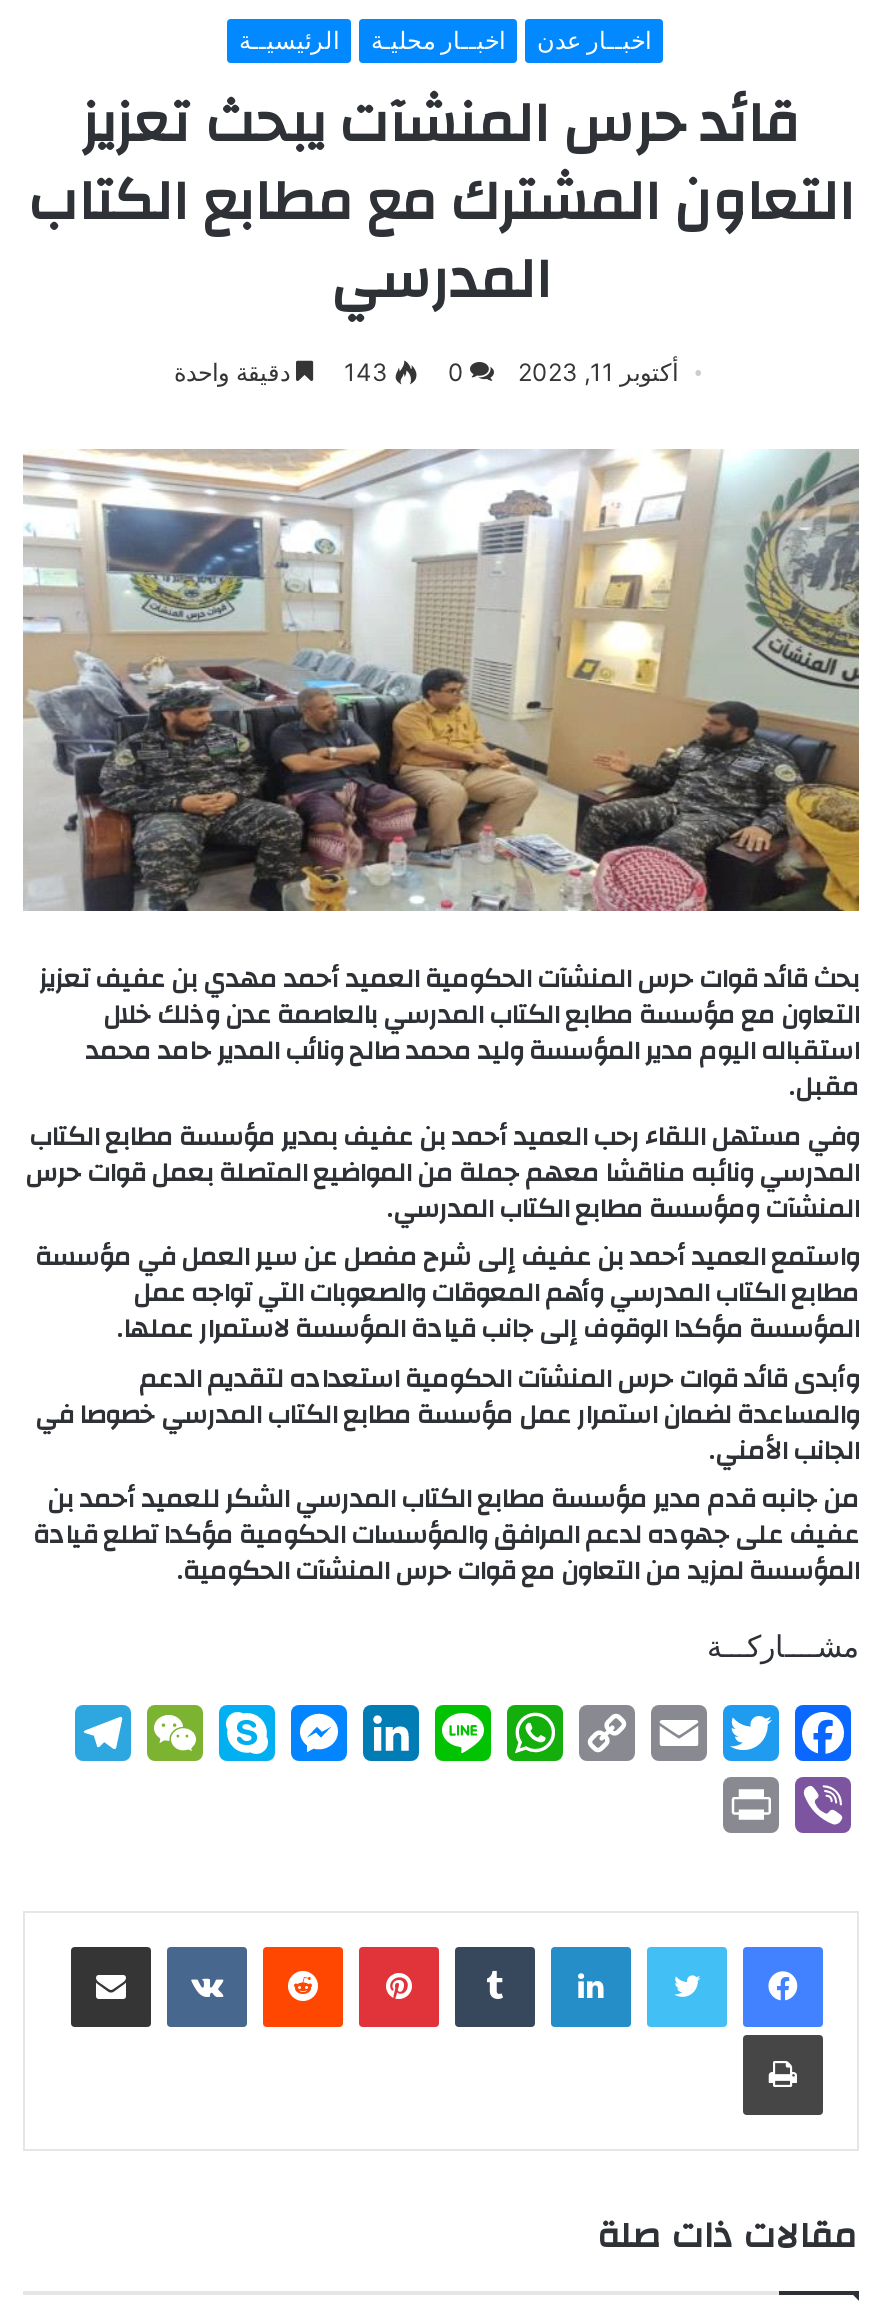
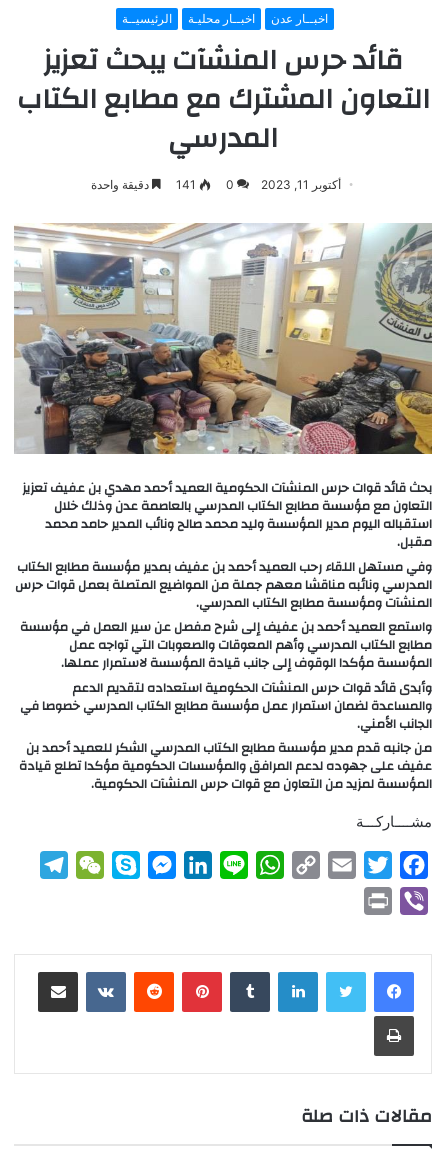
- 0 143 دقيقة واحدة
+ 0 141 دقيقة واحدة
